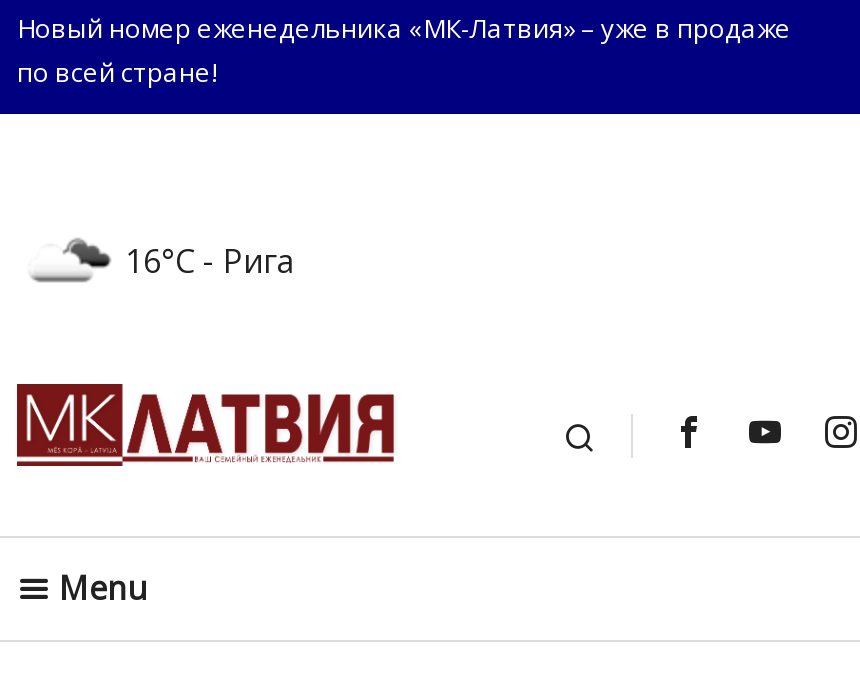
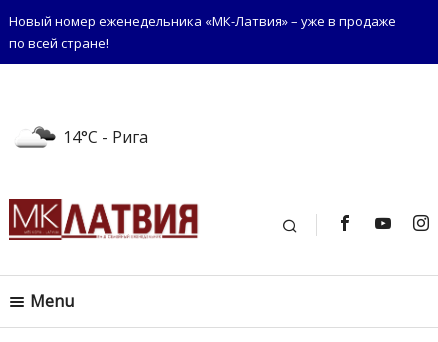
- 16°C - Рига
+ 14°C - Рига
